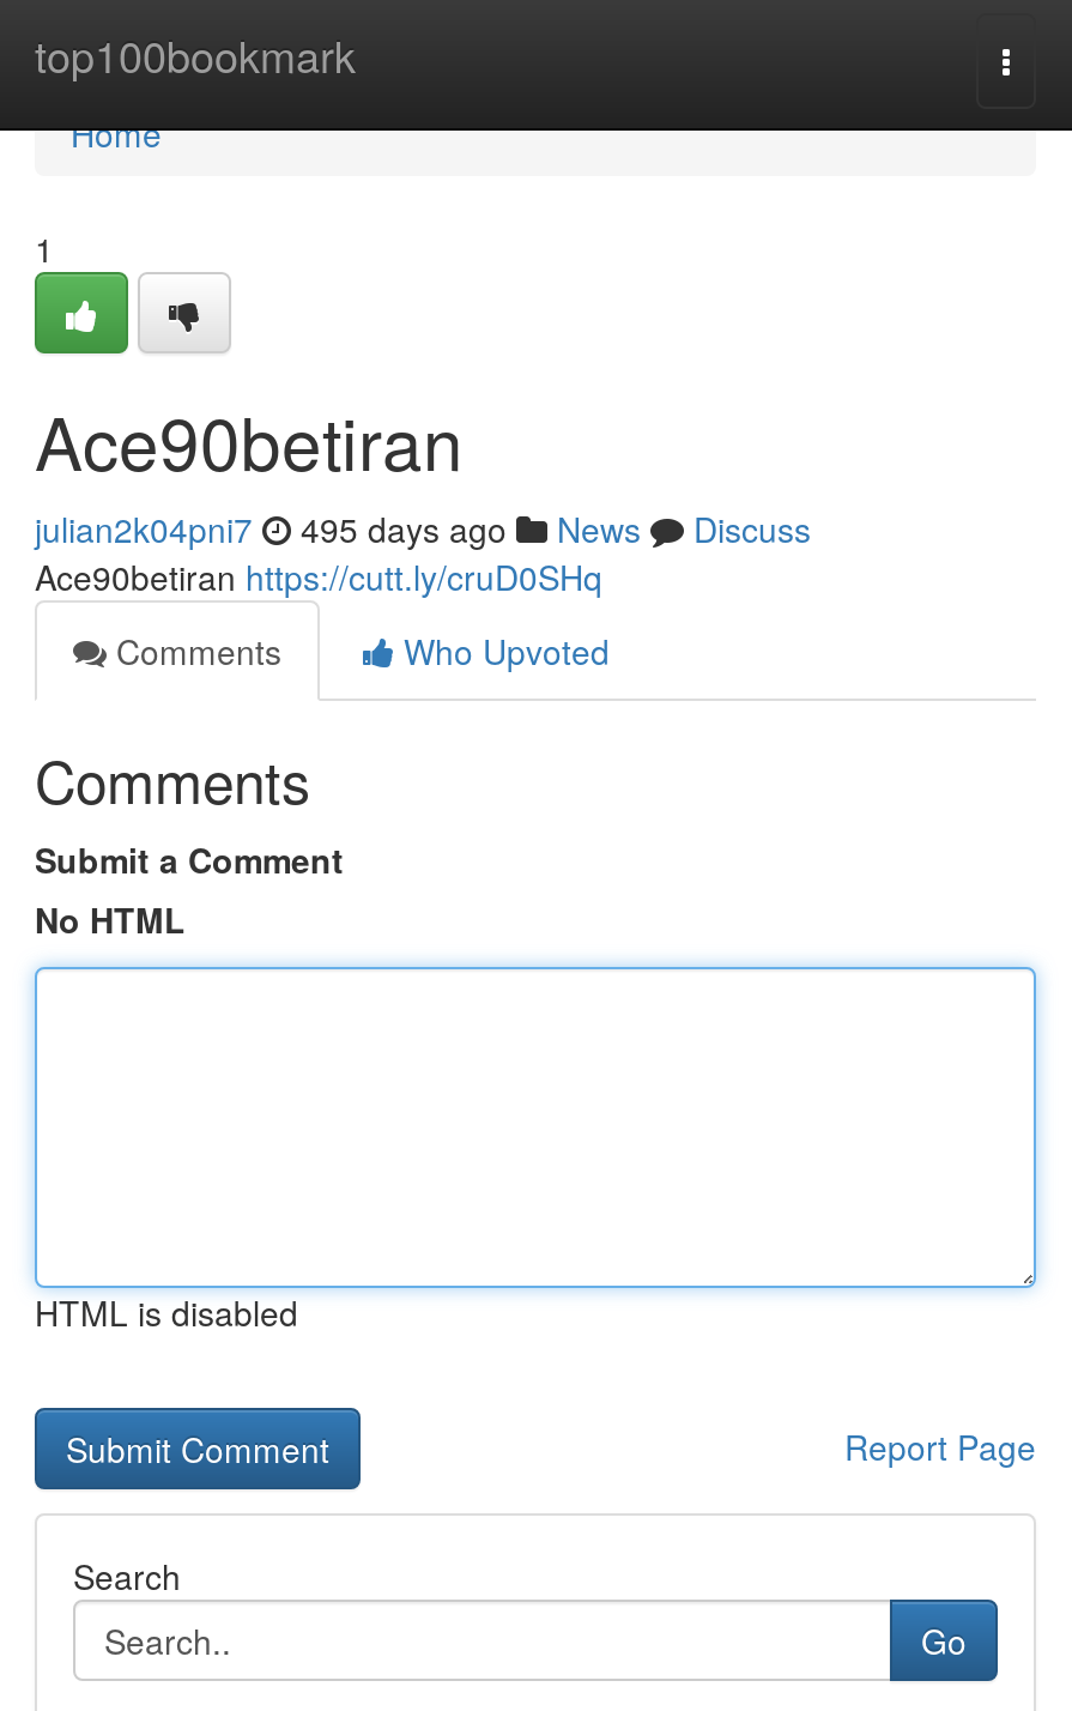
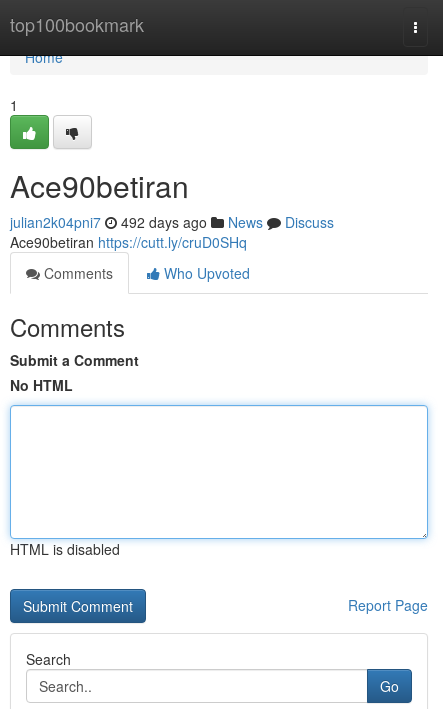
- julian2k04pni7 495 days ago News Discuss
+ julian2k04pni7 492 days ago News Discuss
